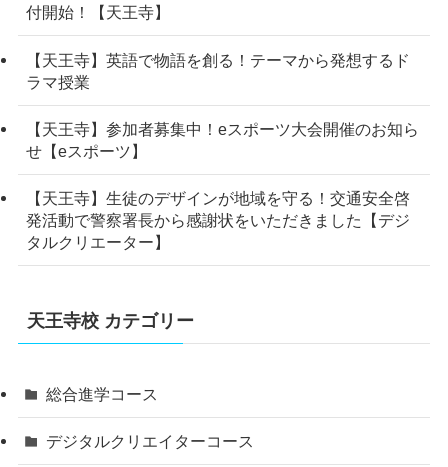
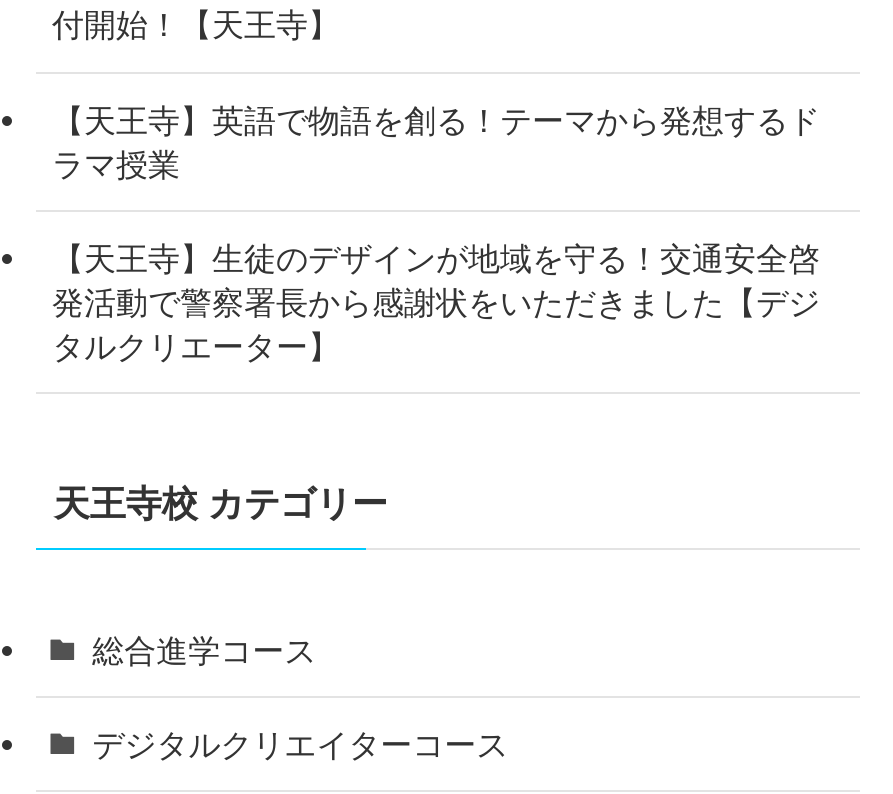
- 【天王寺】参加者募集中！eスポーツ大会開催のお知ら
- せ【eスポーツ】
